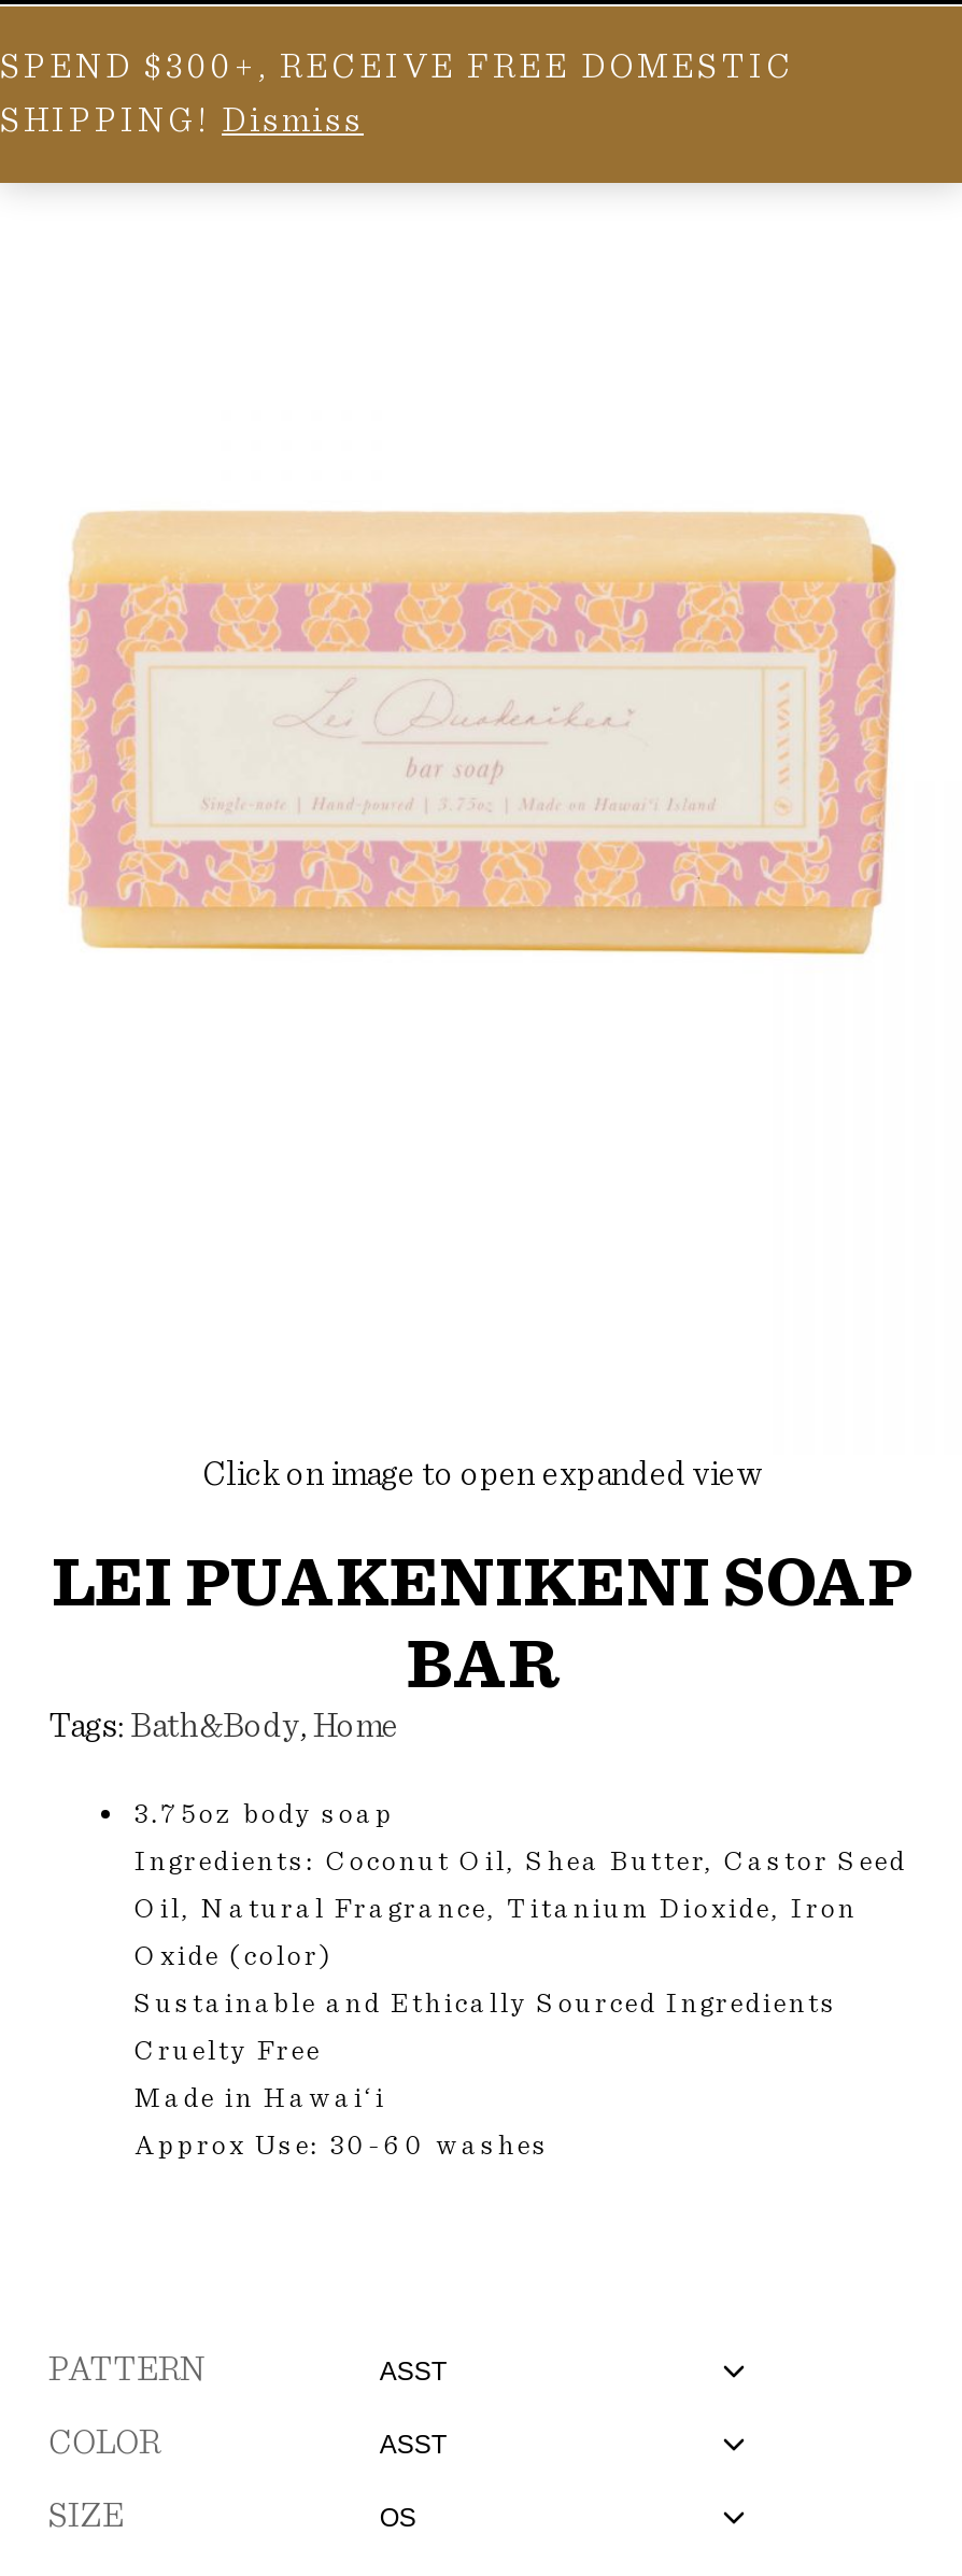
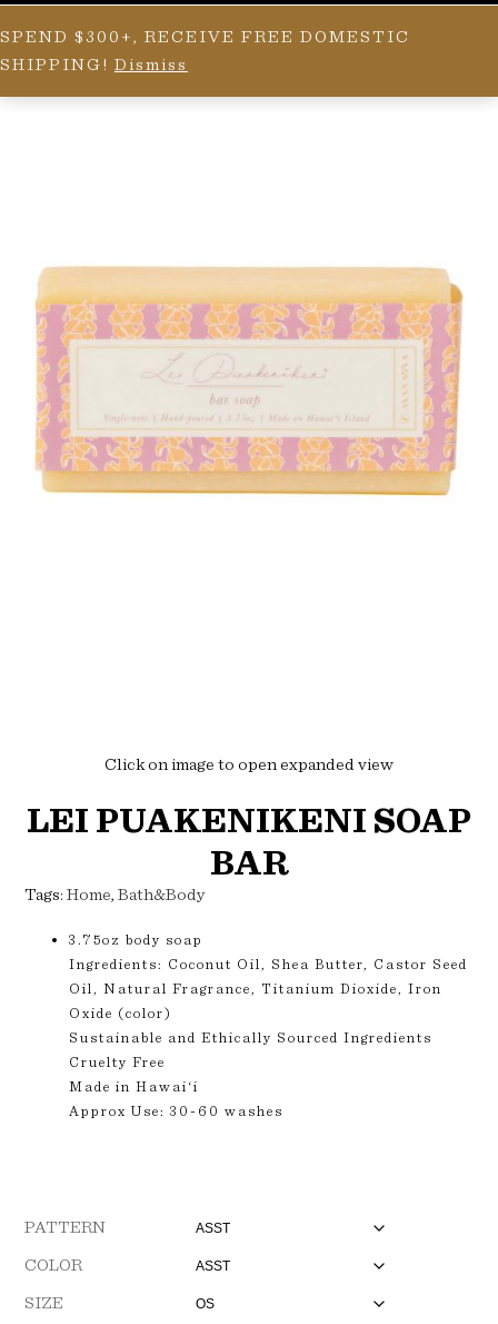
- Tags: Bath&Body, Home
+ Tags: Home, Bath&Body
